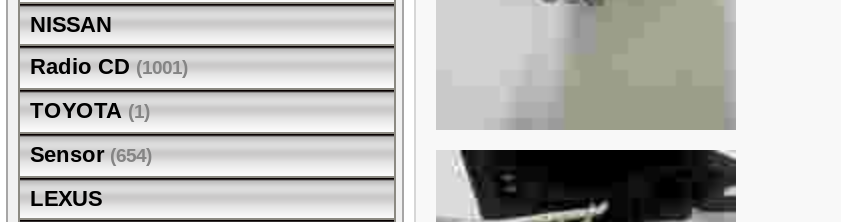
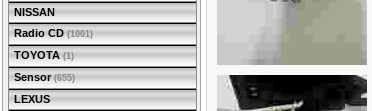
- Sensor (654)
+ Sensor (655)
